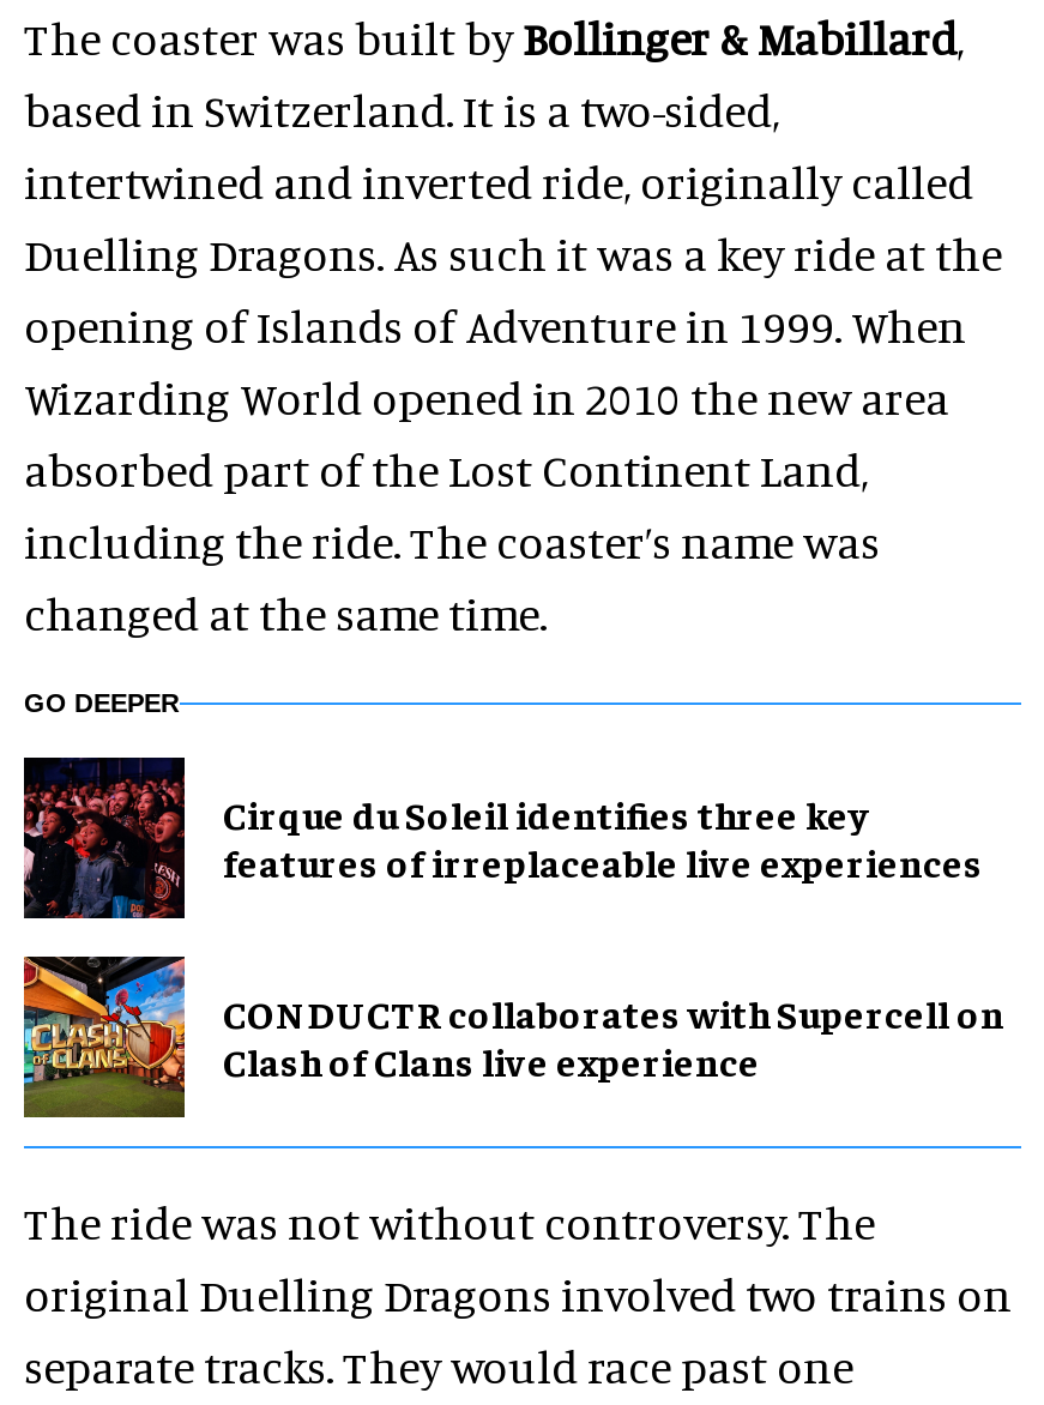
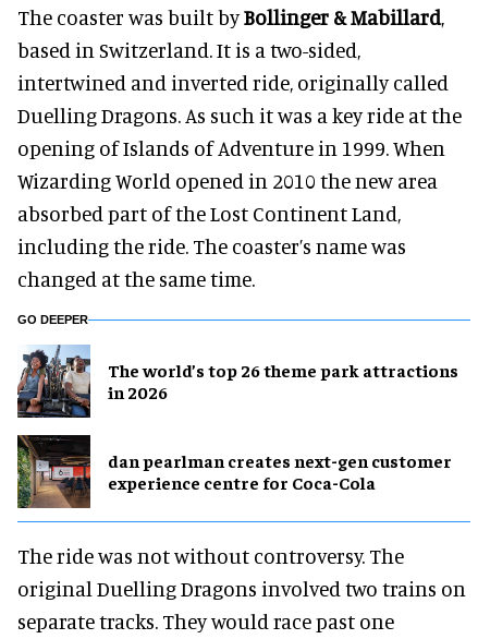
- [image]
- Cirque du Soleil identifies three key
- features of irreplaceable live experiences
+ [image]
+ The world’s top 26 theme park attractions
+ in 2026

- [image]
- CONDUCTR collaborates with Supercell on
- Clash of Clans live experience
+ [image]
+ dan pearlman creates next-gen customer
+ experience centre for Coca-Cola
